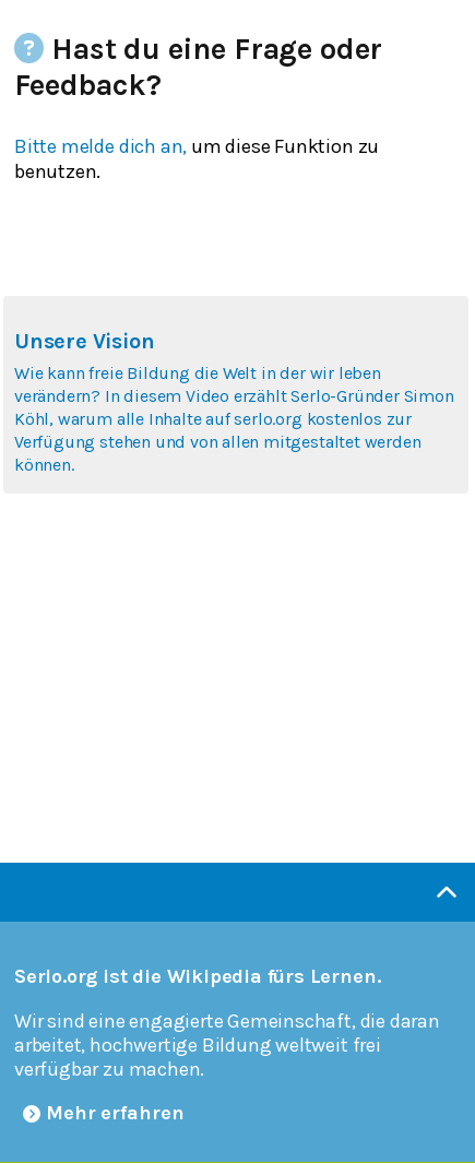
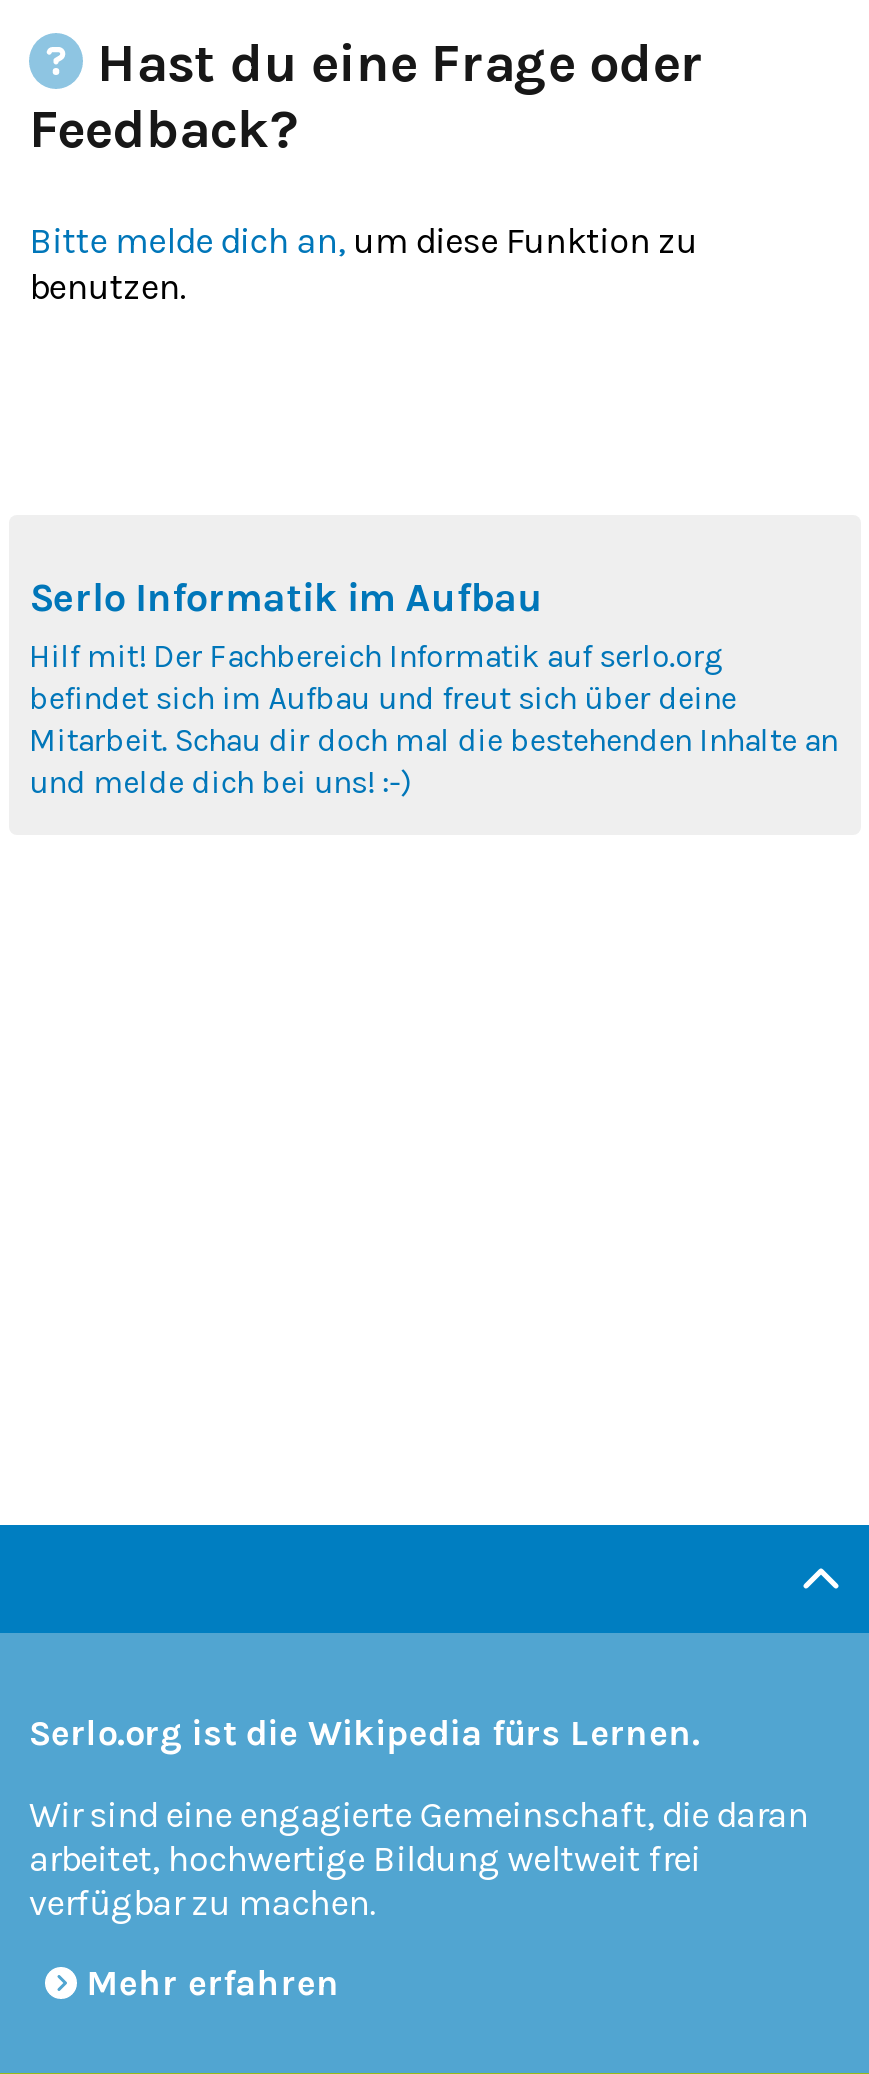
- Unsere Vision
- Wie kann freie Bildung die Welt in der wir leben
- verändern? In diesem Video erzählt Serlo-Gründer Simon
- Köhl, warum alle Inhalte auf serlo.org kostenlos zur
- Verfügung stehen und von allen mitgestaltet werden
- können.
+ Serlo Informatik im Aufbau
+ Hilf mit! Der Fachbereich Informatik auf serlo.org
+ befindet sich im Aufbau und freut sich über deine
+ Mitarbeit. Schau dir doch mal die bestehenden Inhalte an
+ und melde dich bei uns! :-)
